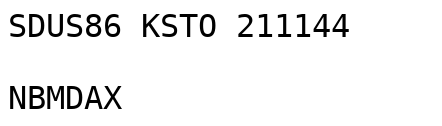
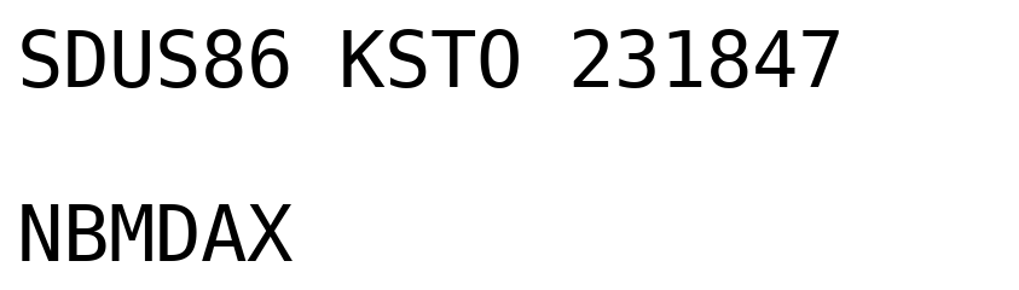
- SDUS86 KSTO 211144
+ SDUS86 KSTO 231847
